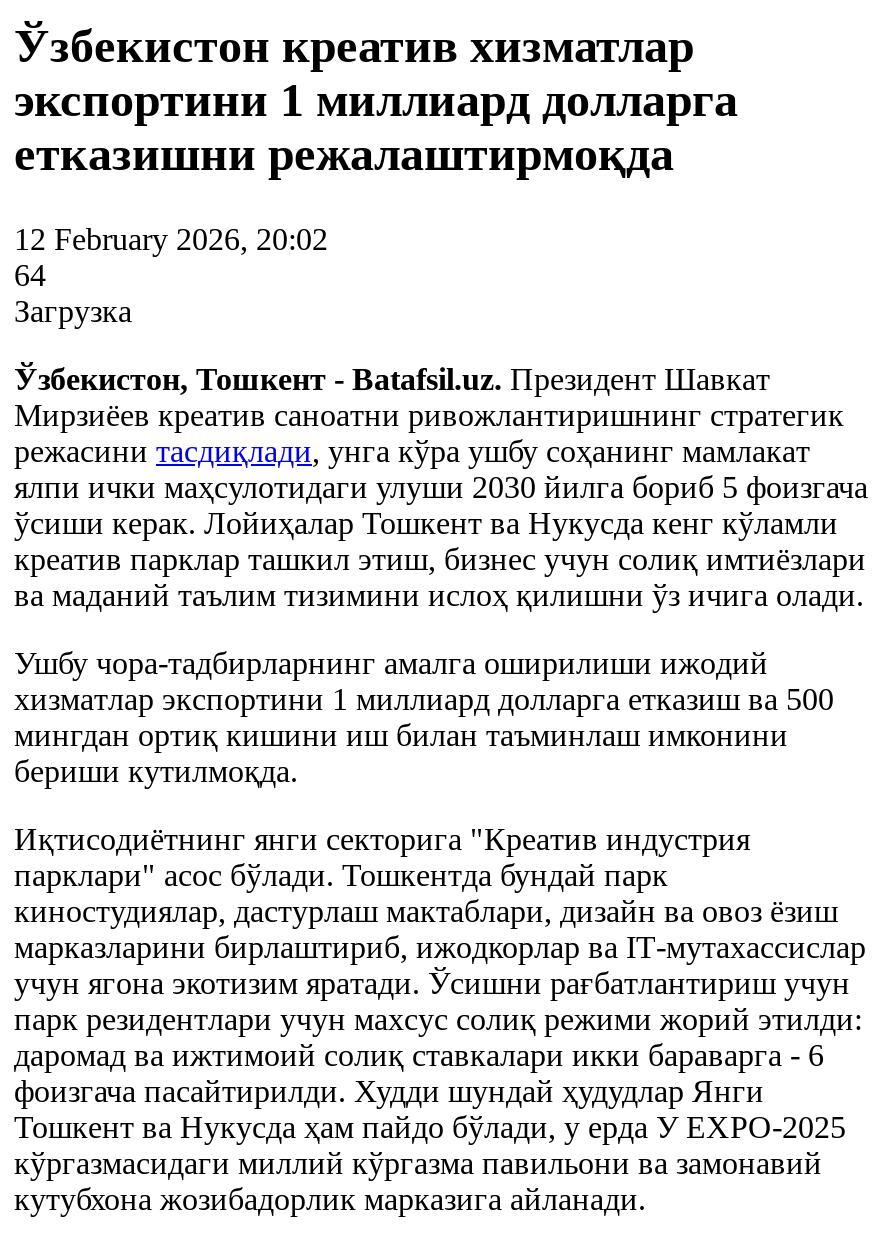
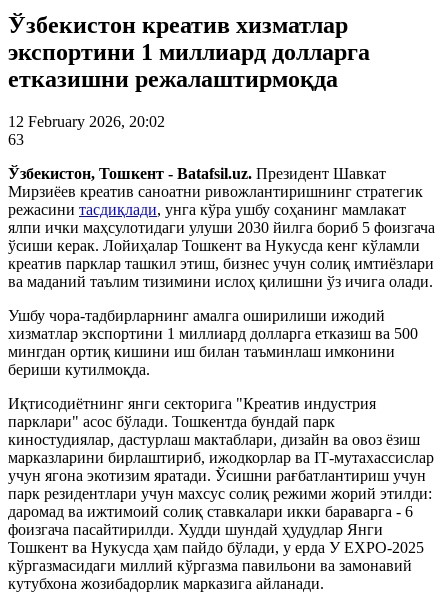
- 64
- Загрузка
+ 63
